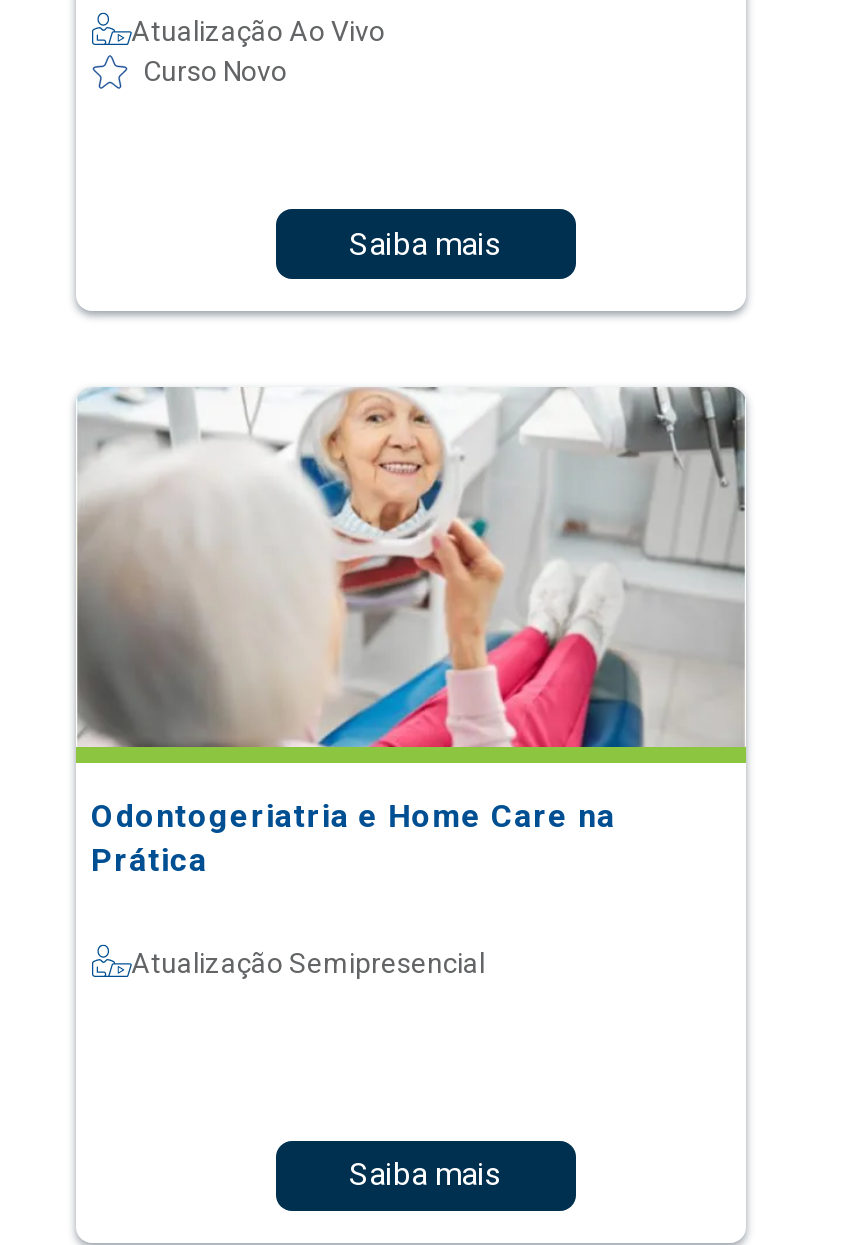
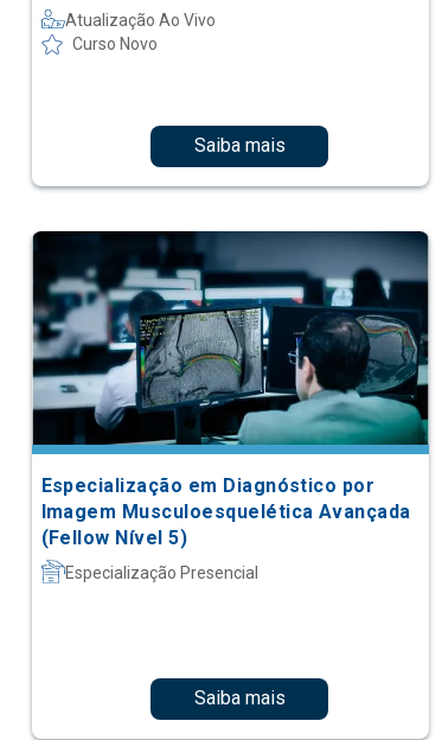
- [image]
- Odontogeriatria e Home Care na
- Prática
+ [image]
+ Especialização em Diagnóstico por
+ Imagem Musculoesquelética Avançada
+ (Fellow Nível 5)

- Atualização Semipresencial
+ Especialização Presencial
